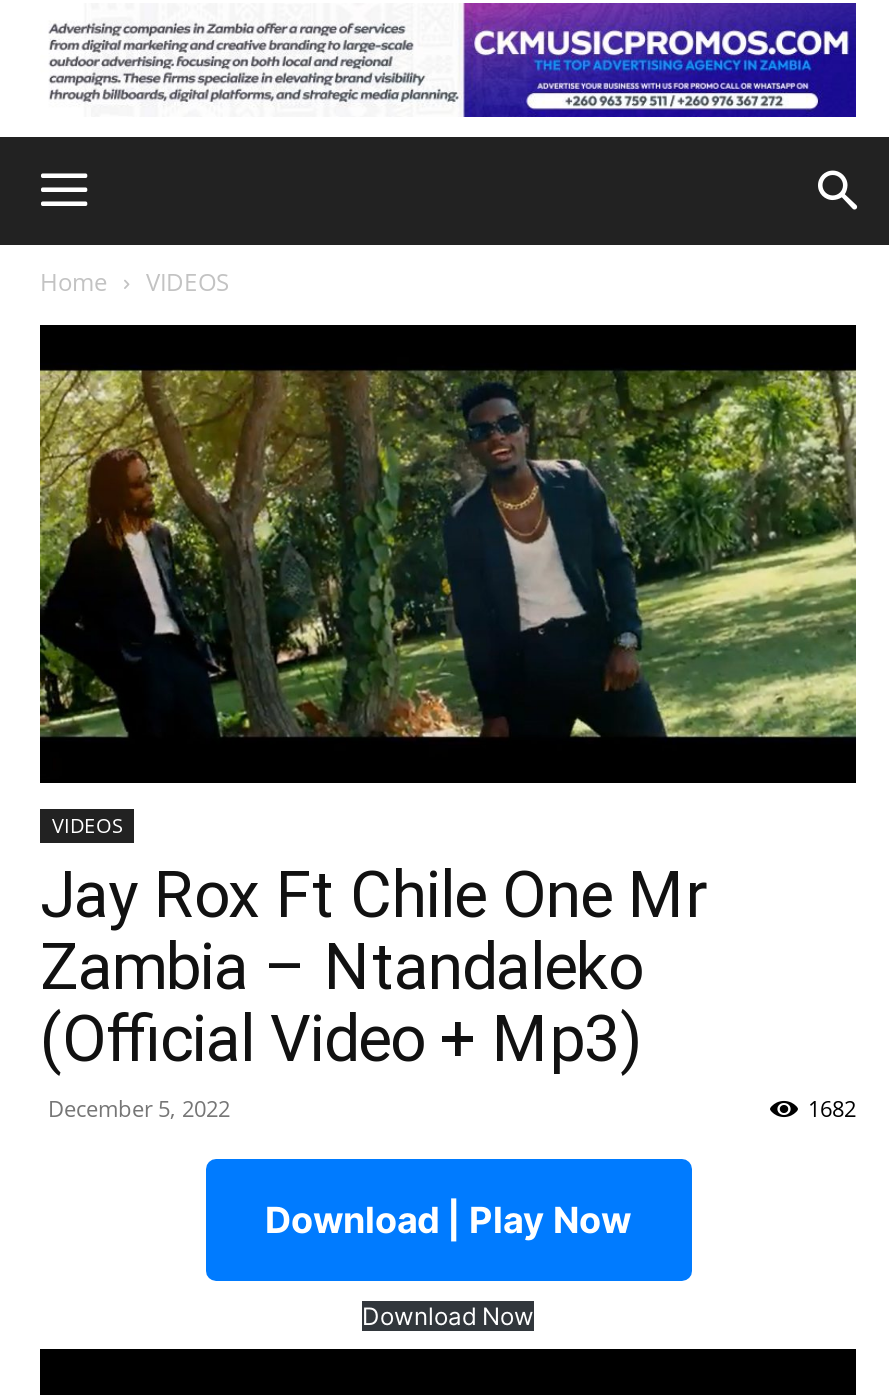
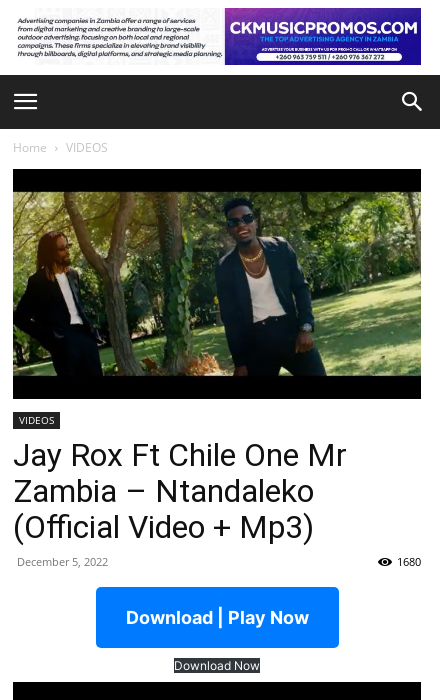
- 1682
+ 1680
